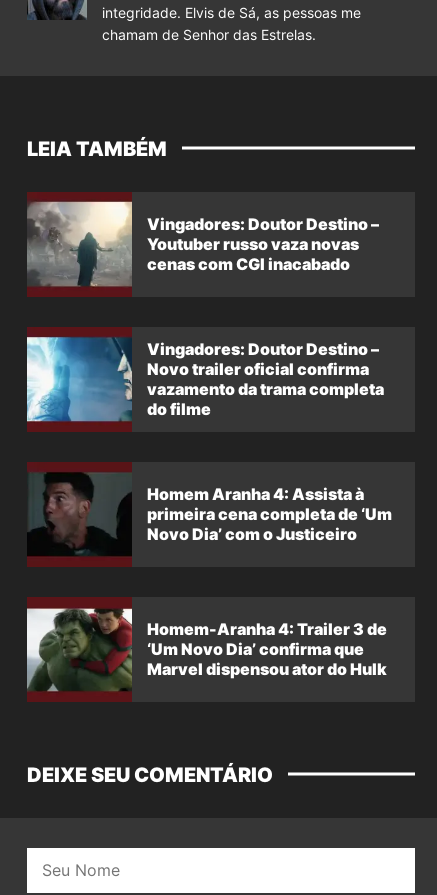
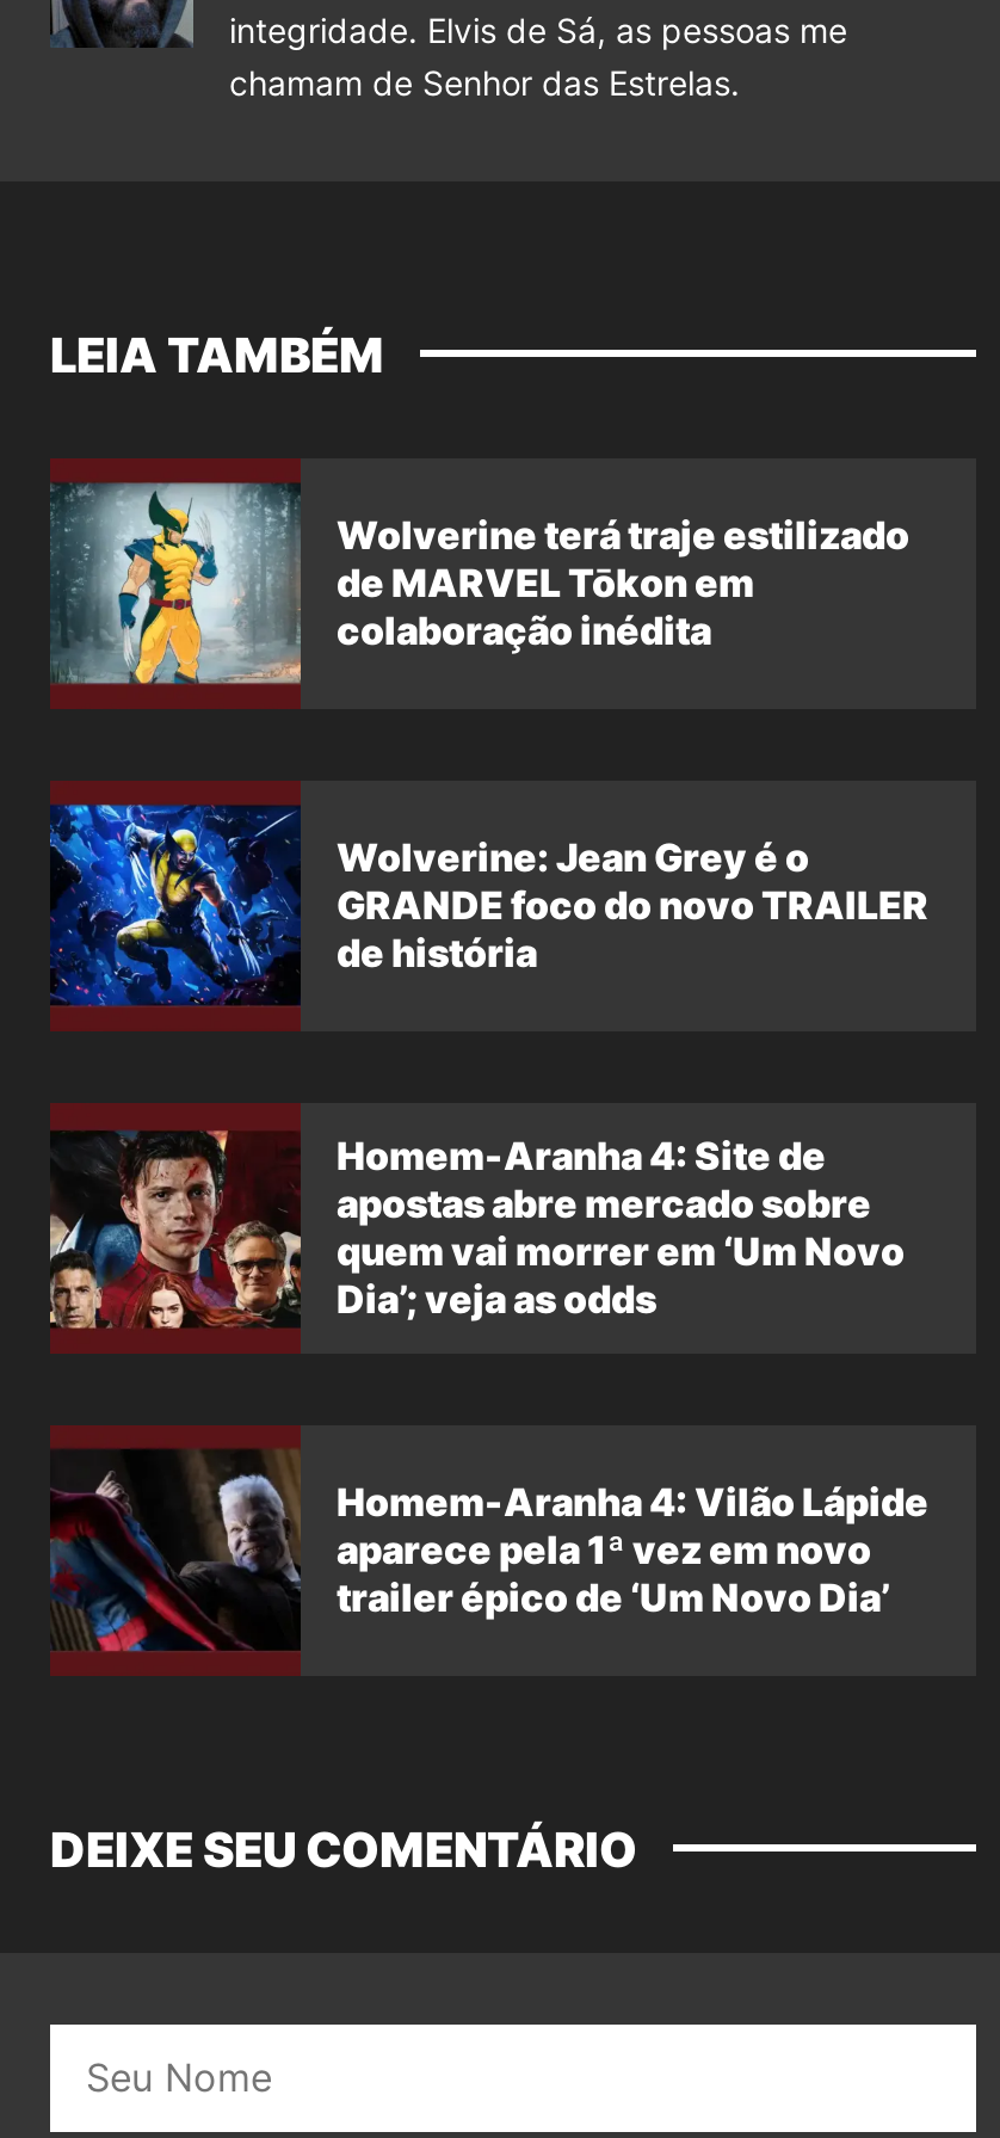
- [image]
- Vingadores: Doutor Destino –
- Youtuber russo vaza novas
- cenas com CGI inacabado
+ [image]
+ Wolverine terá traje estilizado
+ de MARVEL Tōkon em
+ colaboração inédita

- [image]
- Vingadores: Doutor Destino –
- Novo trailer oficial confirma
- vazamento da trama completa
- do filme
+ [image]
+ Wolverine: Jean Grey é o
+ GRANDE foco do novo TRAILER
+ de história

- [image]
- Homem Aranha 4: Assista à
- primeira cena completa de ‘Um
- Novo Dia’ com o Justiceiro
+ [image]
+ Homem-Aranha 4: Site de
+ apostas abre mercado sobre
+ quem vai morrer em ‘Um Novo
+ Dia’; veja as odds

- [image]
- Homem-Aranha 4: Trailer 3 de
- ‘Um Novo Dia’ confirma que
- Marvel dispensou ator do Hulk
+ [image]
+ Homem-Aranha 4: Vilão Lápide
+ aparece pela 1ª vez em novo
+ trailer épico de ‘Um Novo Dia’
